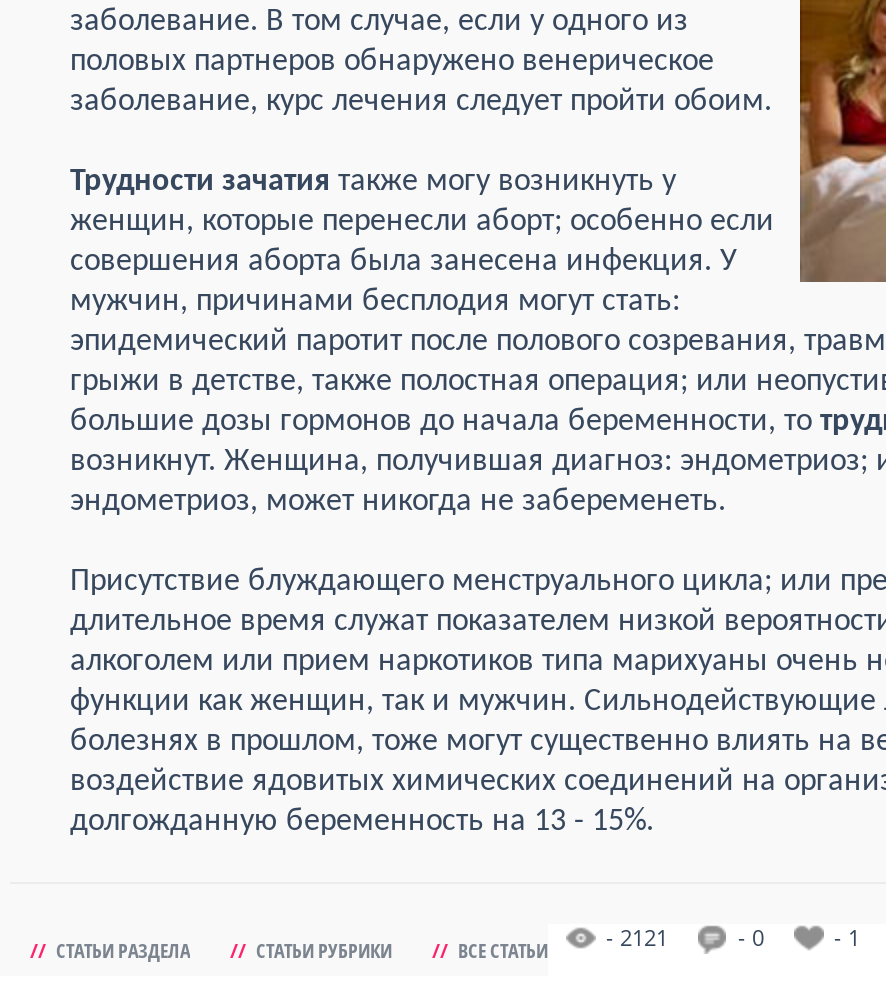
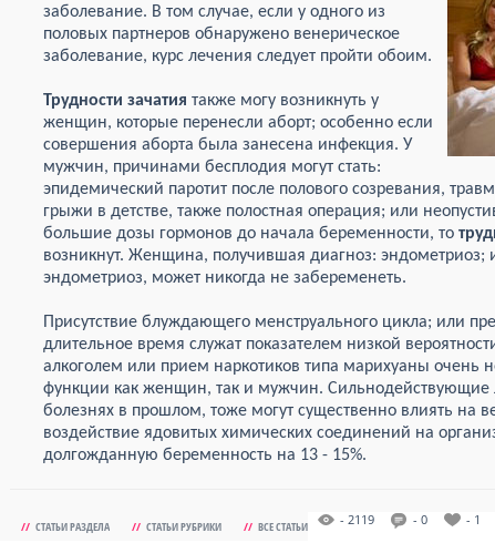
- - 2121
+ - 2119
